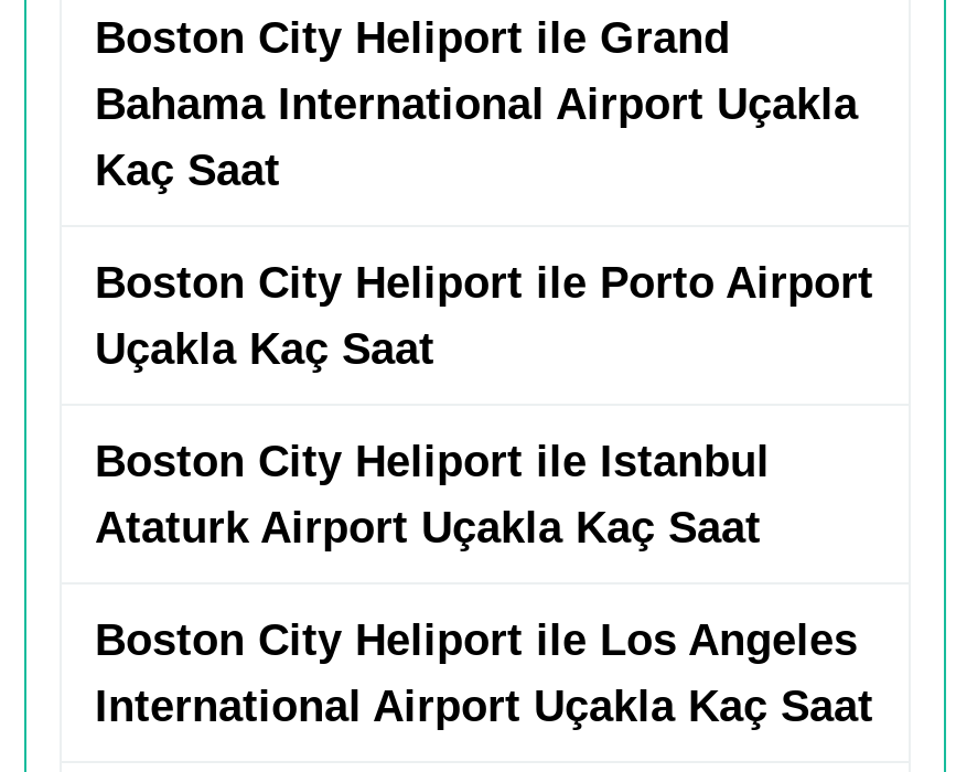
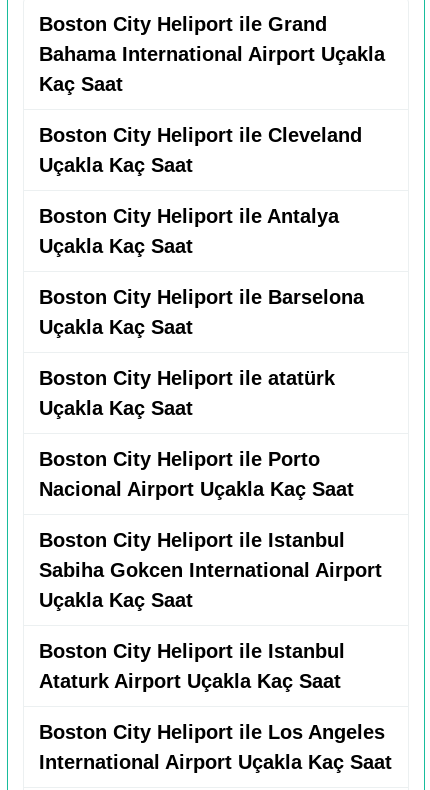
- Boston City Heliport ile Porto Airport
+ Boston City Heliport ile Cleveland
+ Uçakla Kaç Saat
+ Boston City Heliport ile Antalya
+ Uçakla Kaç Saat
+ Boston City Heliport ile Barselona
+ Uçakla Kaç Saat
+ Boston City Heliport ile atatürk
+ Uçakla Kaç Saat
+ Boston City Heliport ile Porto
+ Nacional Airport Uçakla Kaç Saat
+ Boston City Heliport ile Istanbul
+ Sabiha Gokcen International Airport
